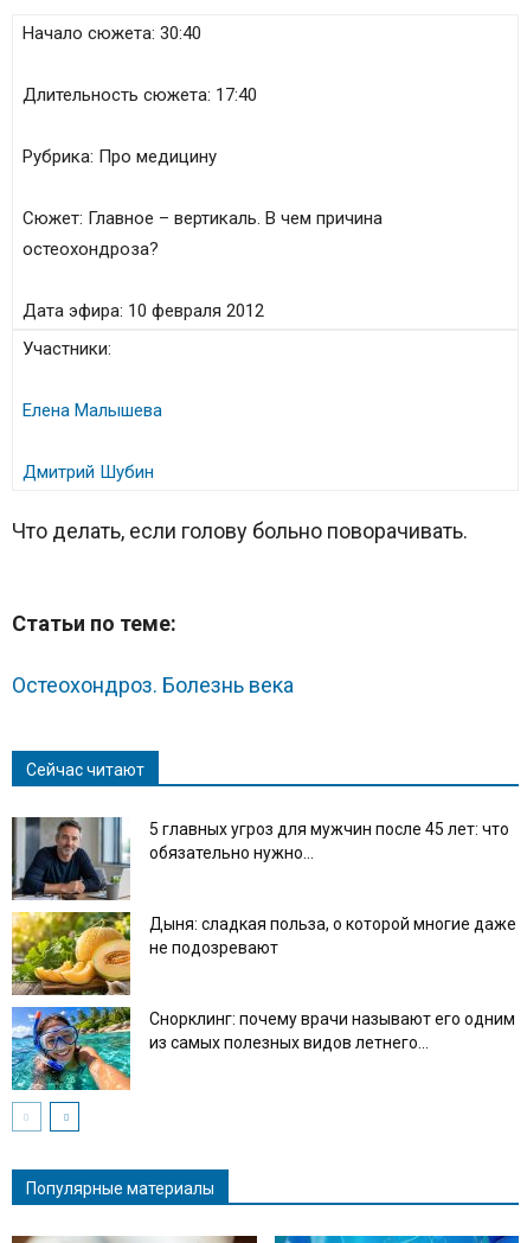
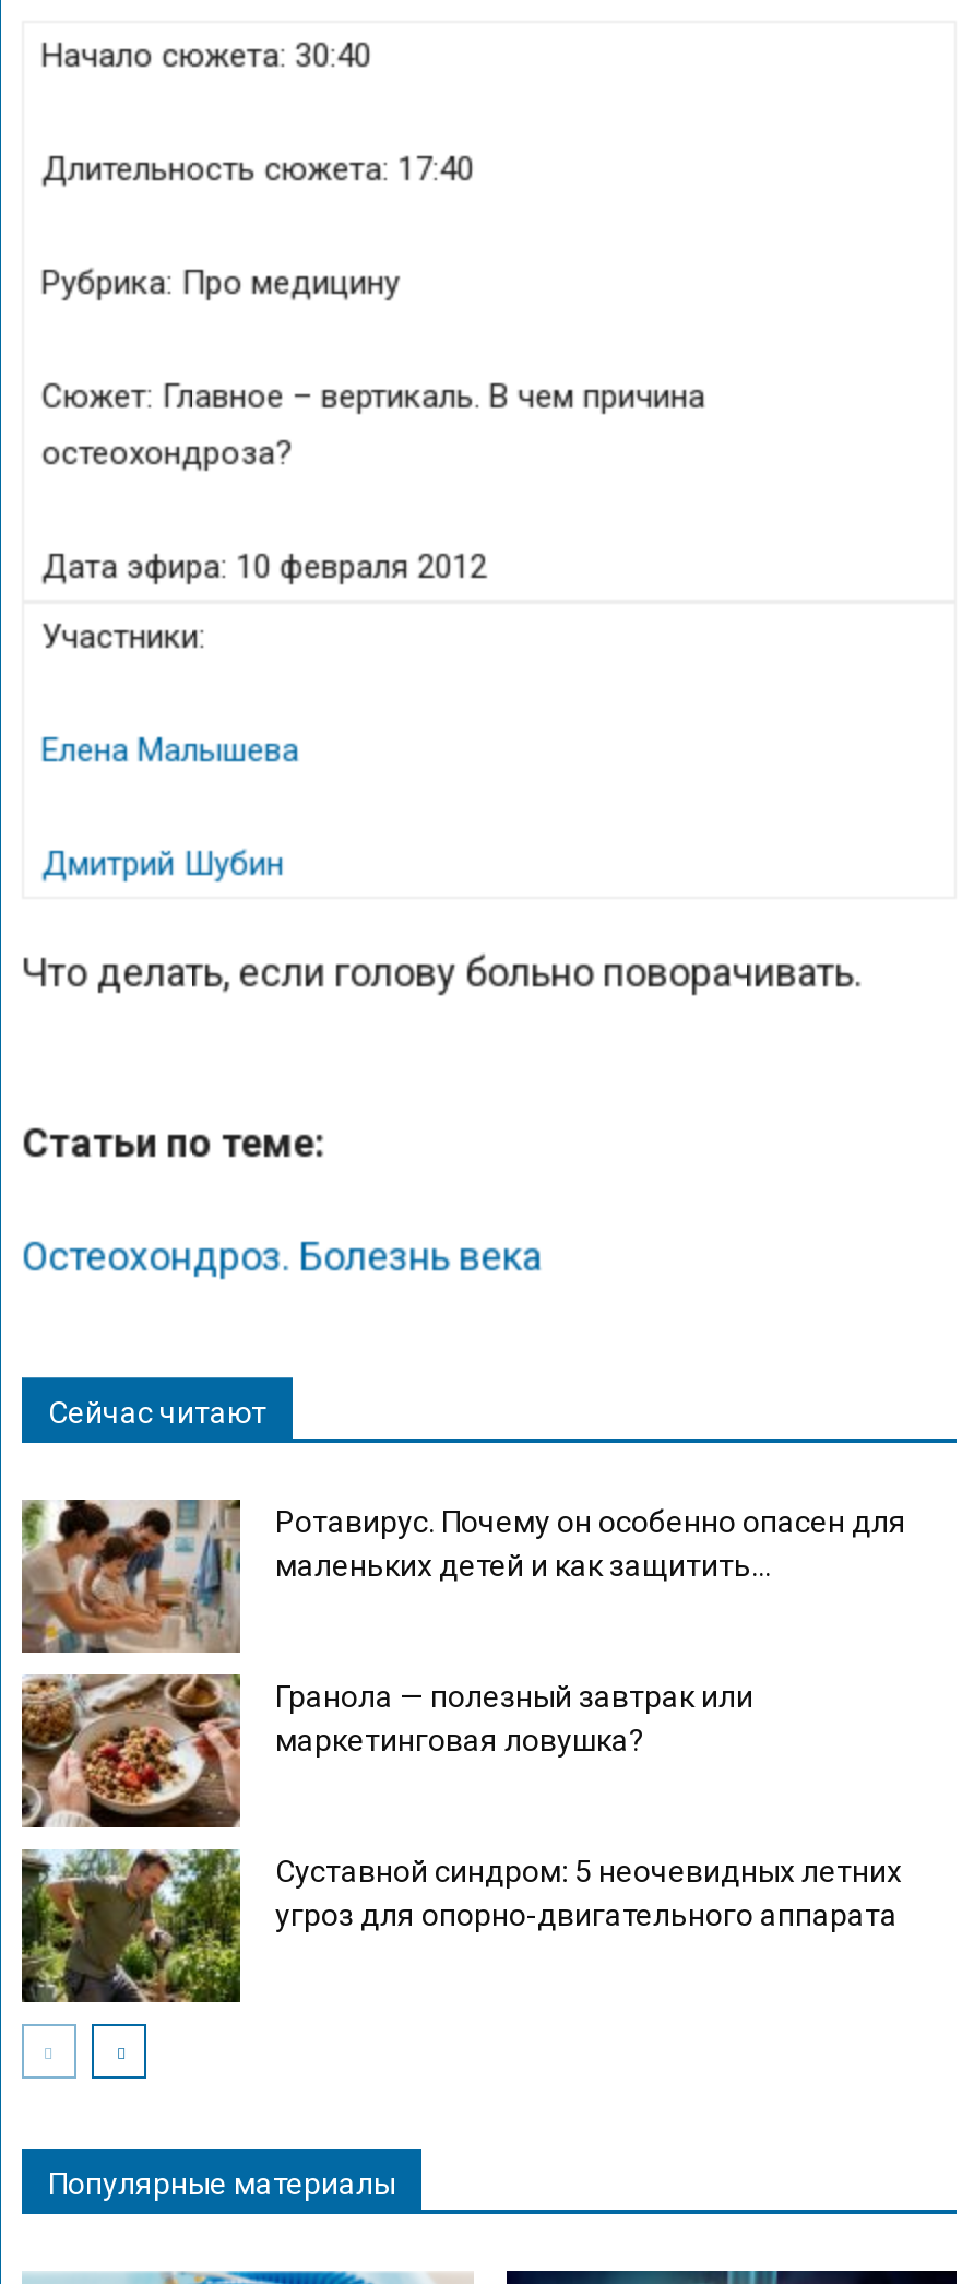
- [image]
- 5 главных угроз для мужчин после 45 лет: что
- обязательно нужно...
+ [image]
+ Ротавирус. Почему он особенно опасен для
+ маленьких детей и как защитить...

- [image]
- Дыня: сладкая польза, о которой многие даже
- не подозревают
+ [image]
+ Гранола — полезный завтрак или
+ маркетинговая ловушка?

- [image]
- Снорклинг: почему врачи называют его одним
- из самых полезных видов летнего...
+ [image]
+ Суставной синдром: 5 неочевидных летних
+ угроз для опорно-двигательного аппарата
